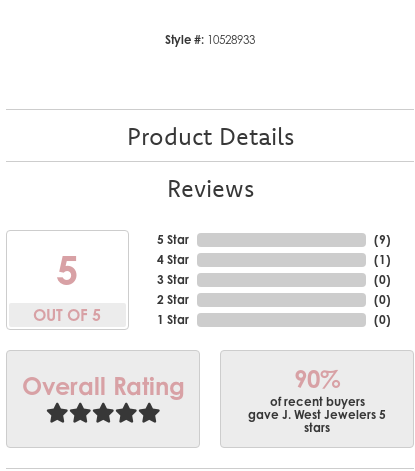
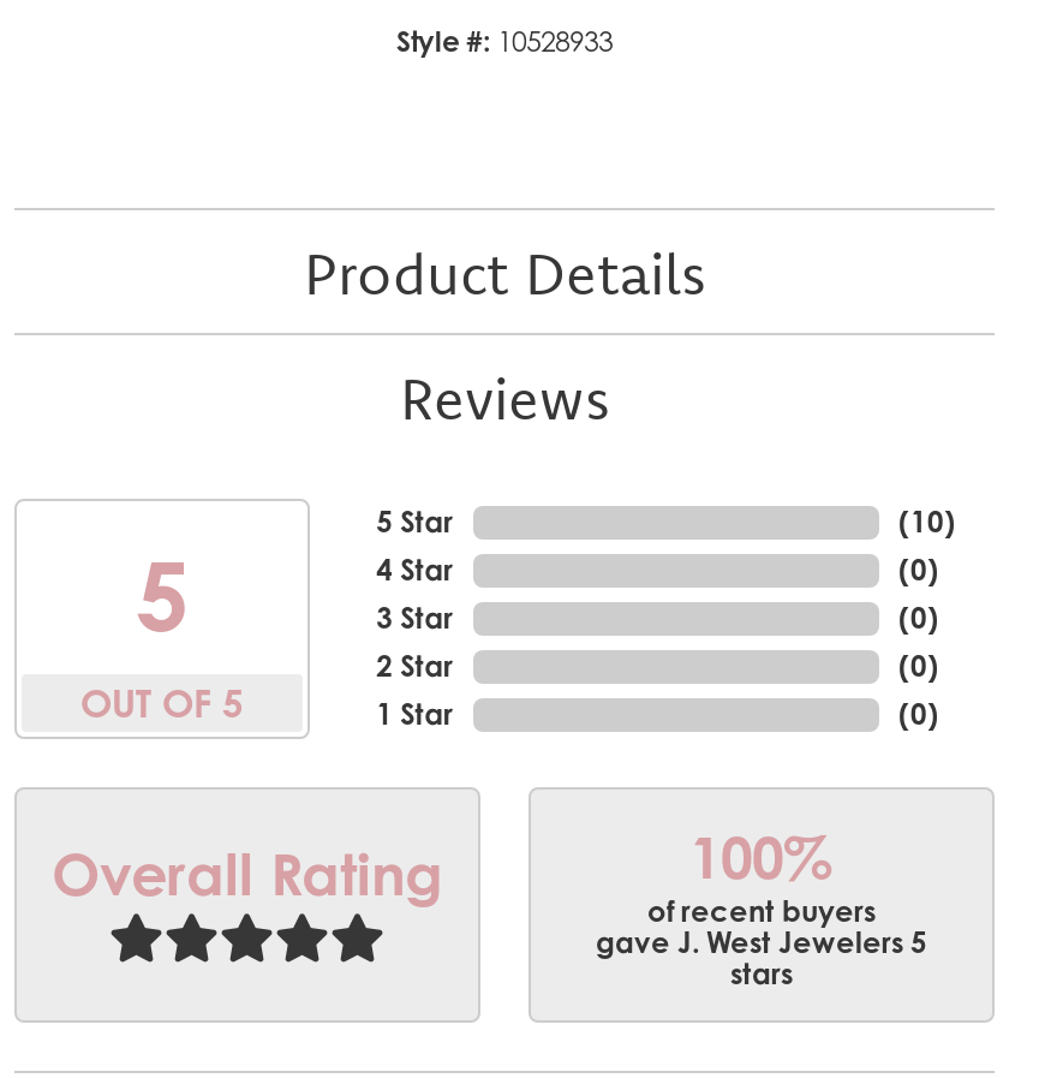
- (9)
+ (10)

- (1)
+ (0)

- 90%
+ 100%
